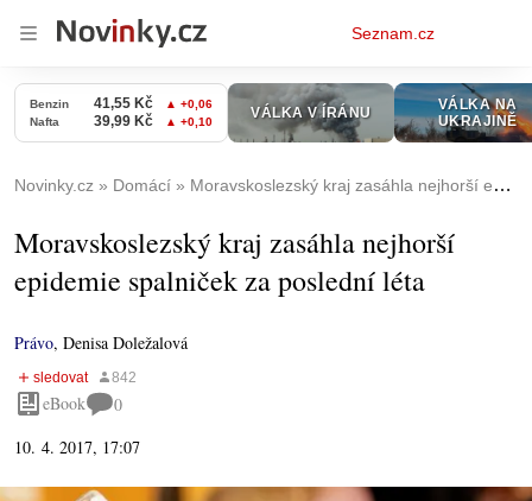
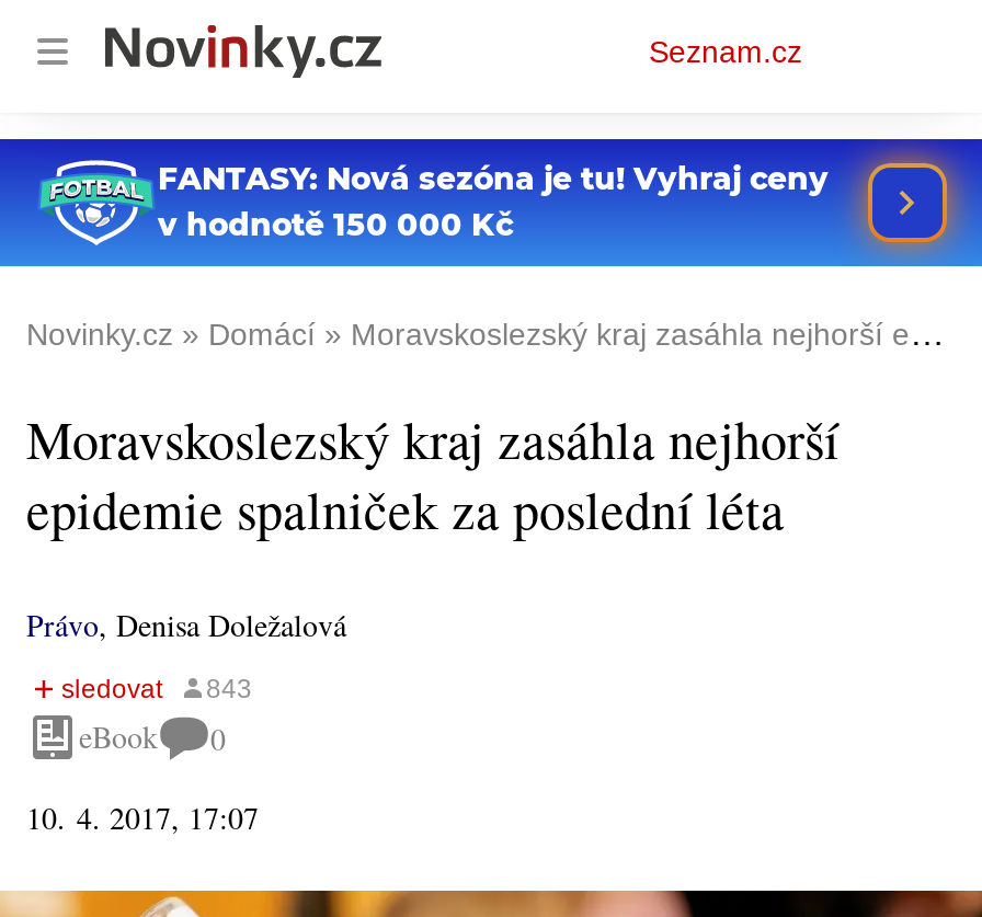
- [image]
+ [image]
